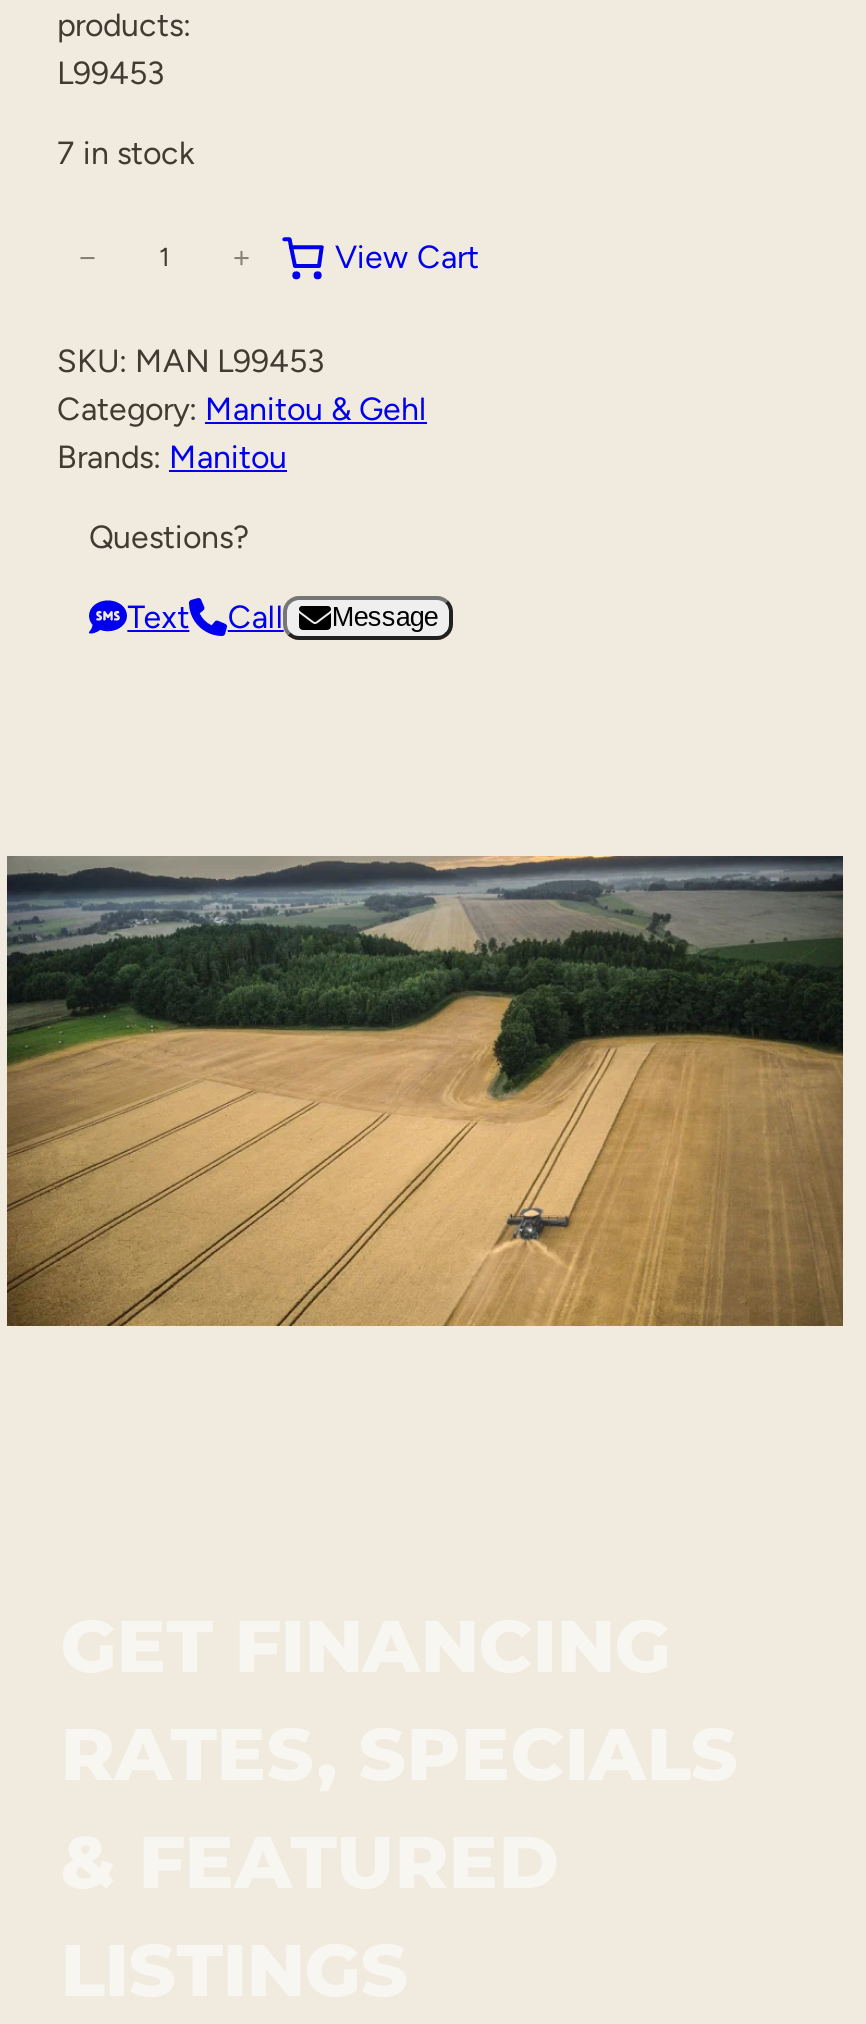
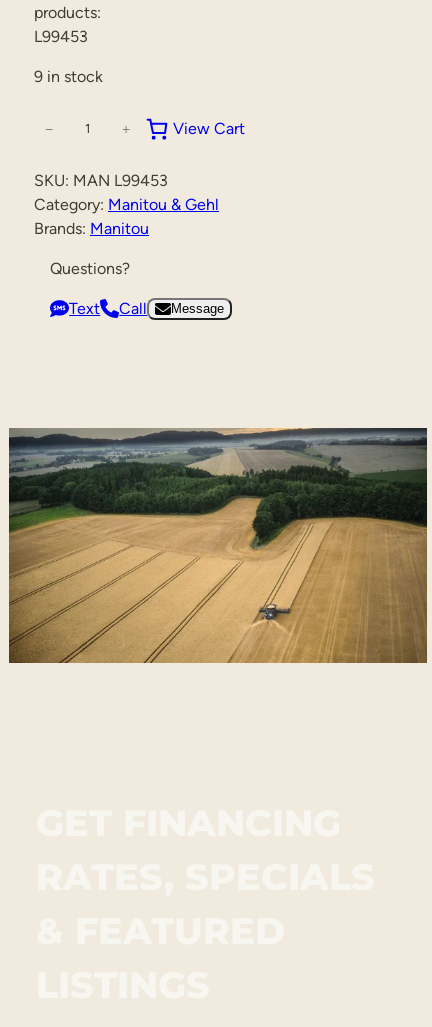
- 7 in stock
+ 9 in stock
